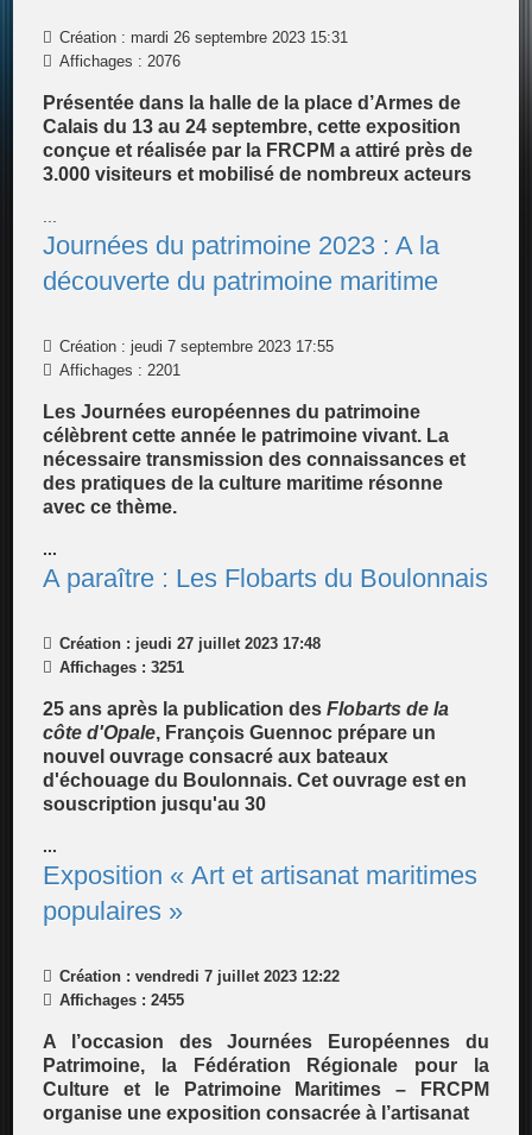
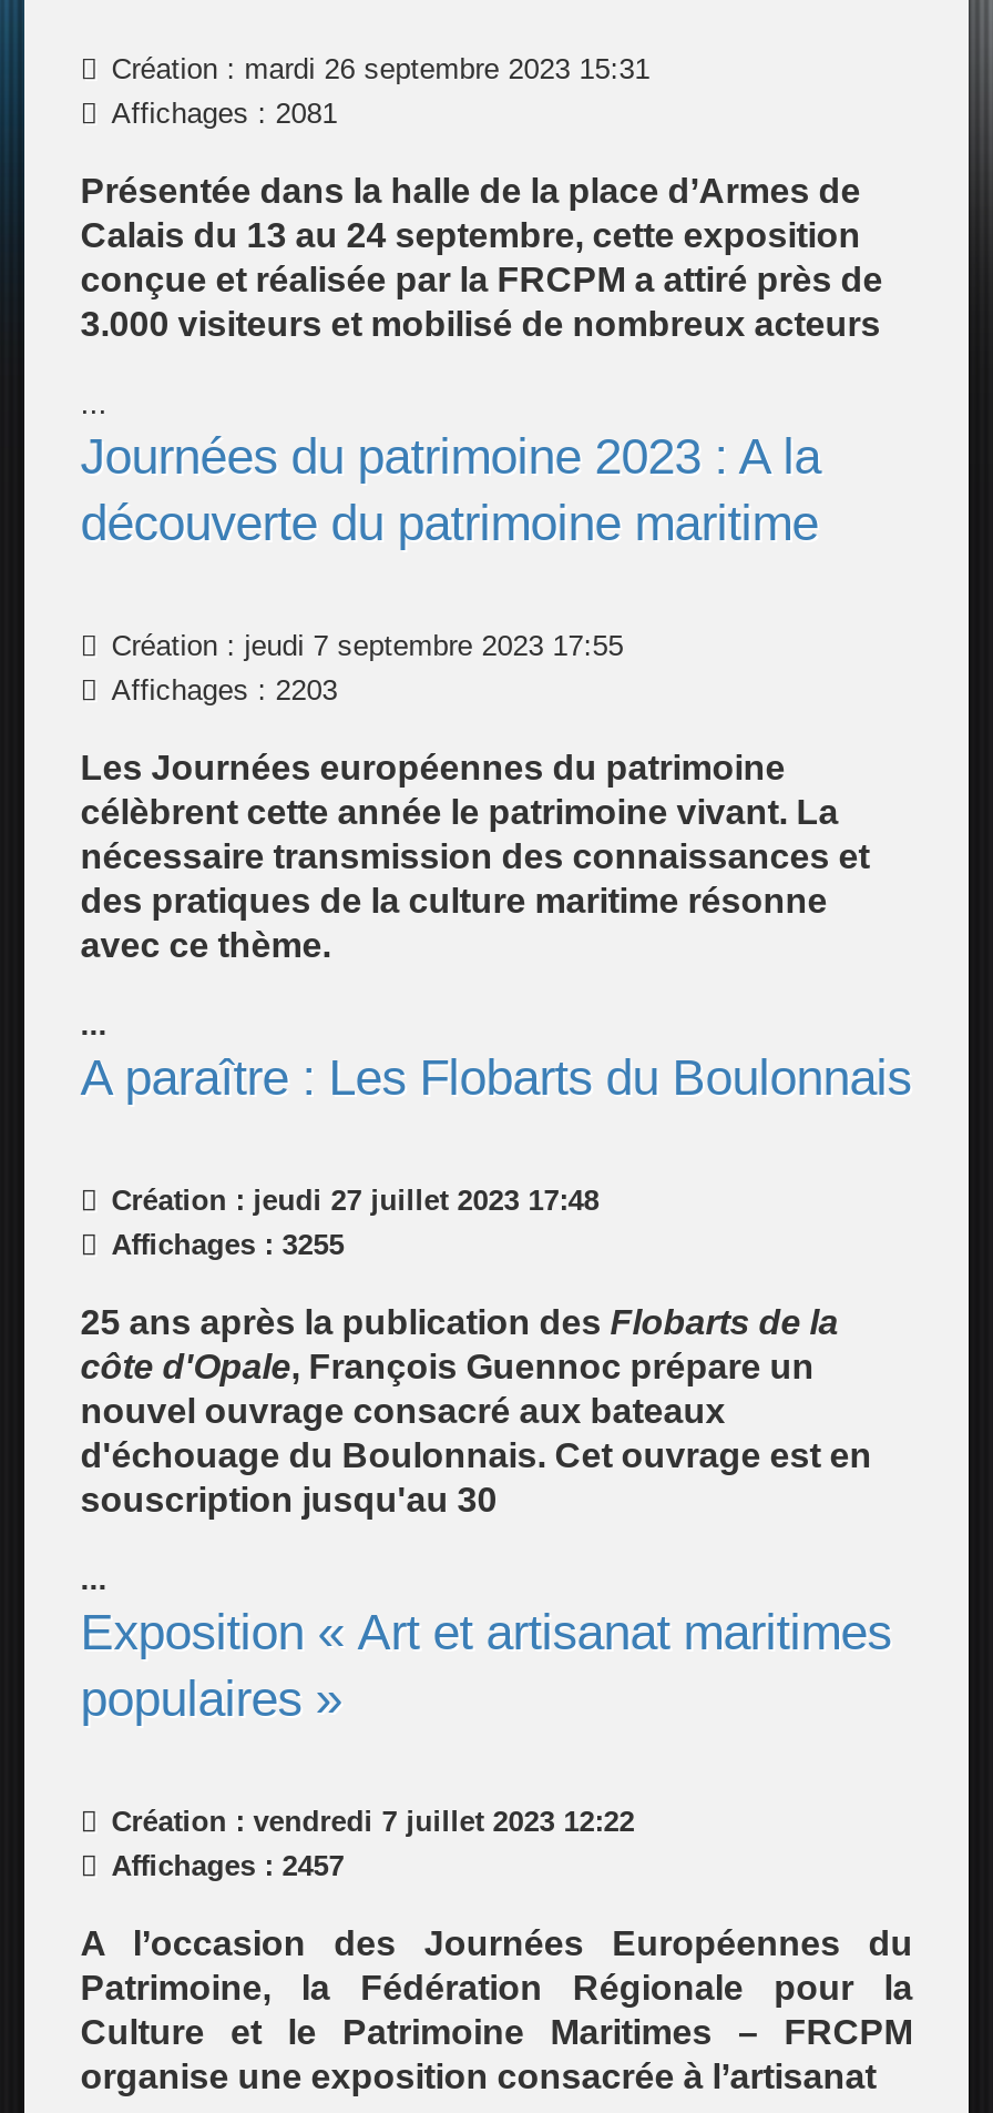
- Affichages : 2076
+ Affichages : 2081

- Affichages : 2201
+ Affichages : 2203

- Affichages : 3251
+ Affichages : 3255

- Affichages : 2455
+ Affichages : 2457
